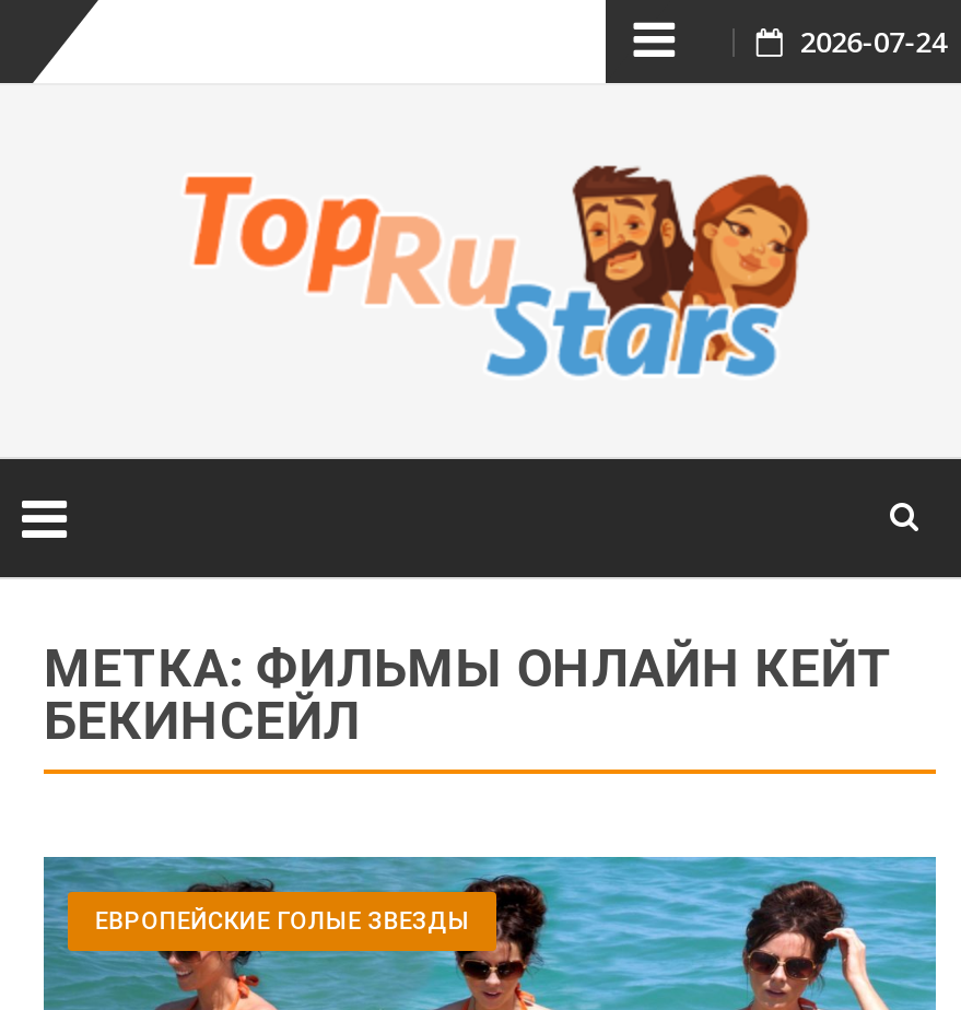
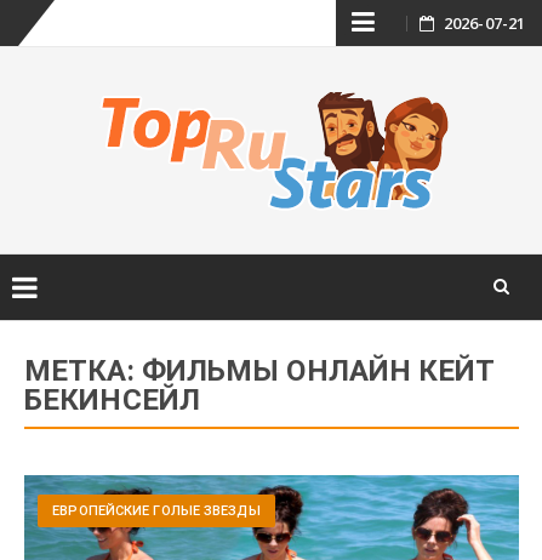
- 2026-07-24
+ 2026-07-21
